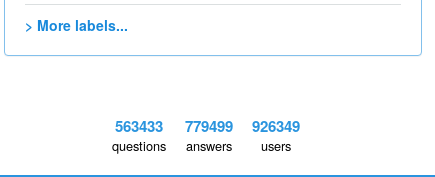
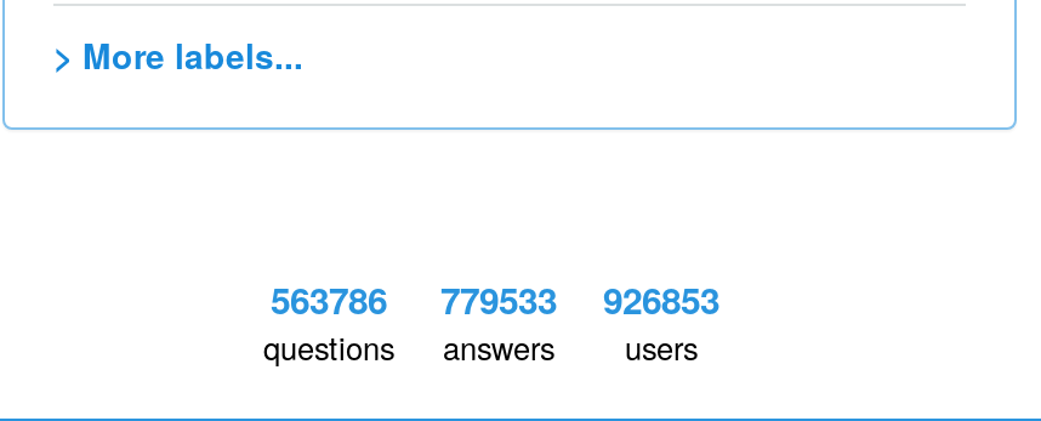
- 563433
+ 563786

- 779499
+ 779533

- 926349
+ 926853
